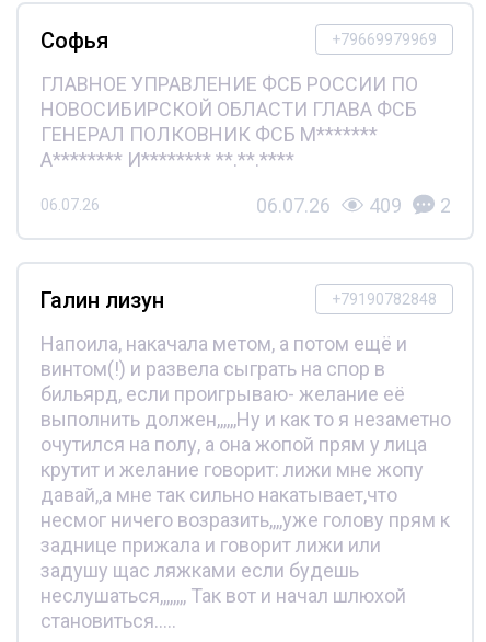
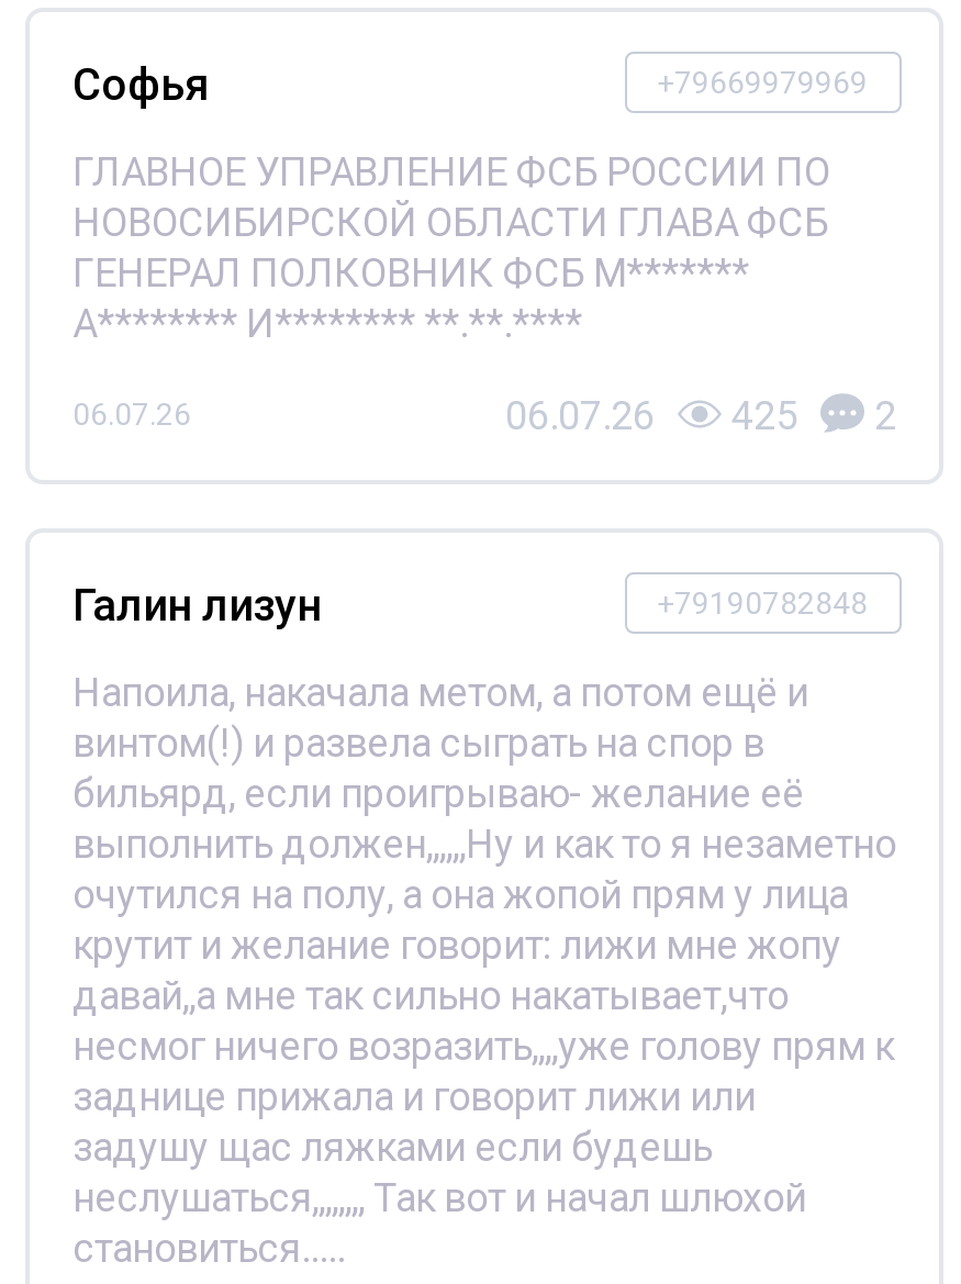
- 06.07.26 409 2
+ 06.07.26 425 2
